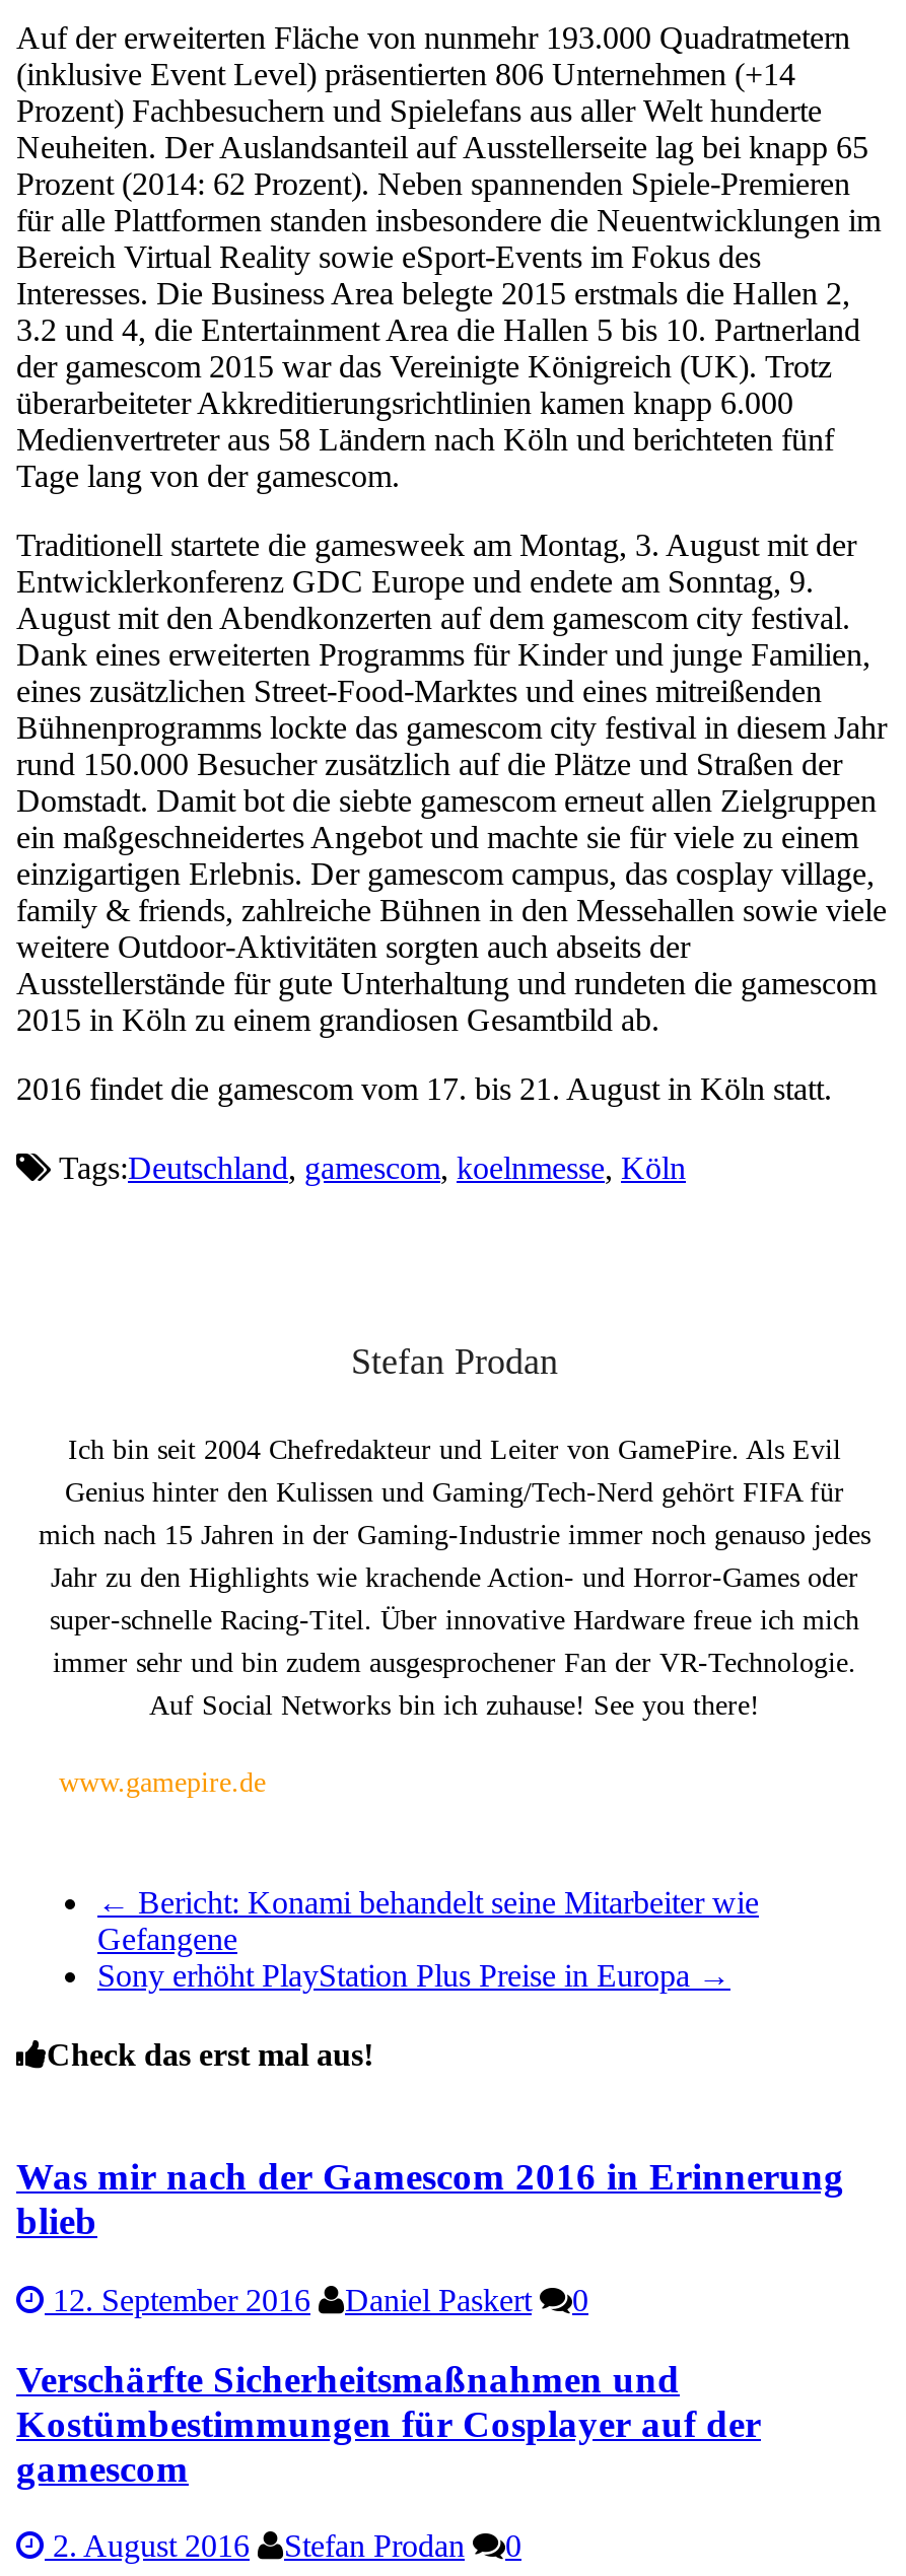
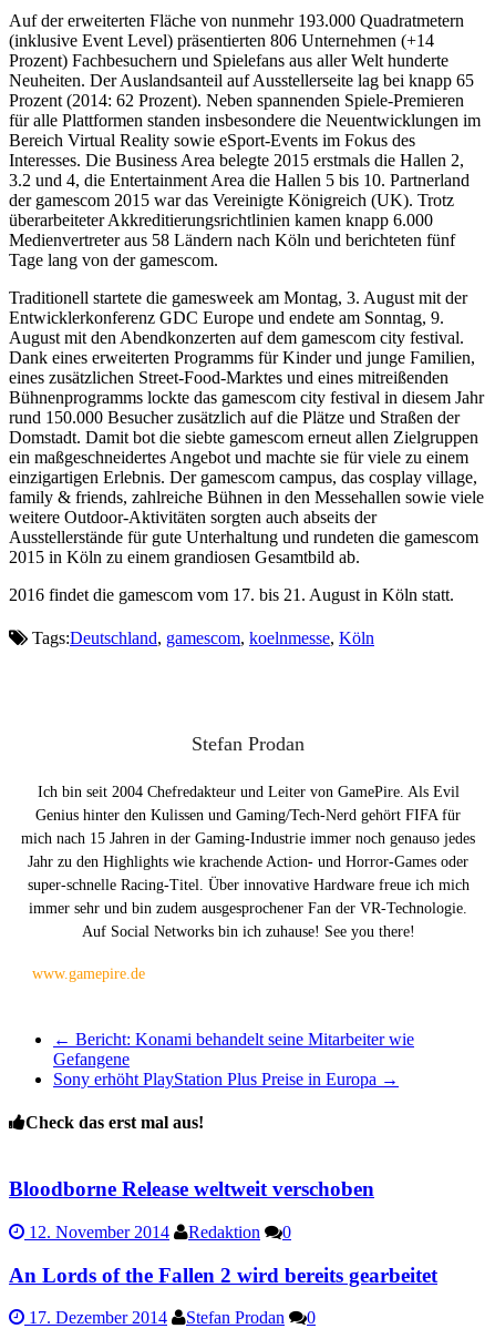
- Was mir nach der Gamescom 2016 in Erinnerung
- blieb
+ Bloodborne Release weltweit verschoben

- 12. September 2016
- Daniel Paskert
+ 12. November 2014
+ Redaktion

- Verschärfte Sicherheitsmaßnahmen und
- Kostümbestimmungen für Cosplayer auf der
- gamescom
+ An Lords of the Fallen 2 wird bereits gearbeitet

- 2. August 2016 Stefan Prodan 0
+ 17. Dezember 2014 Stefan Prodan 0
